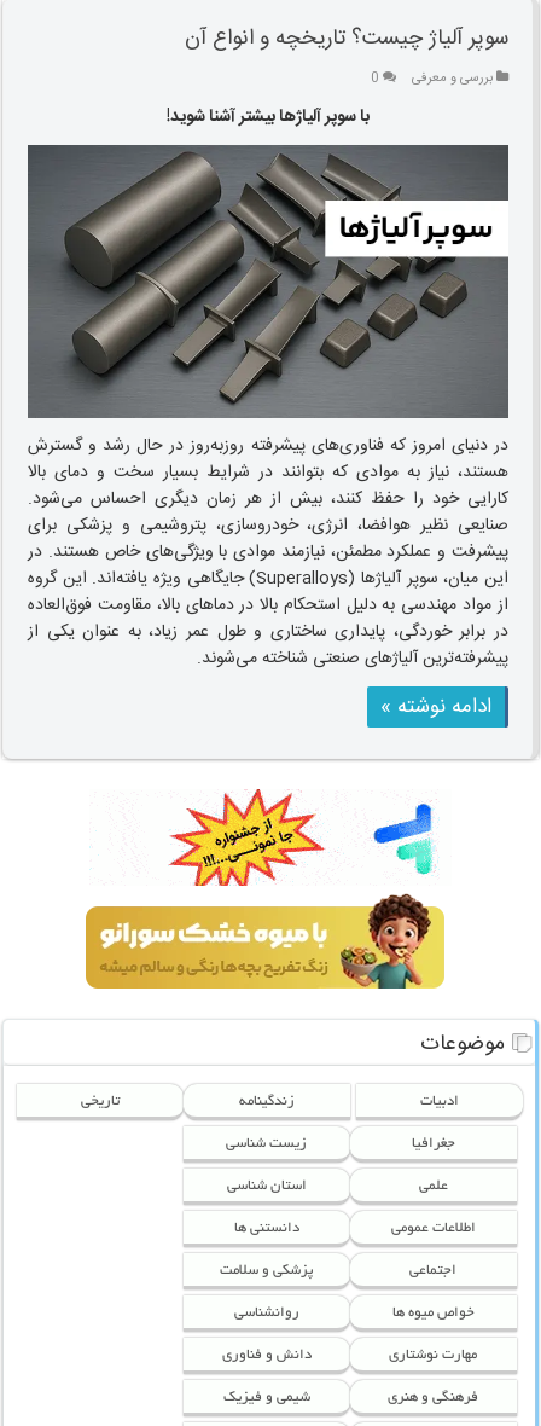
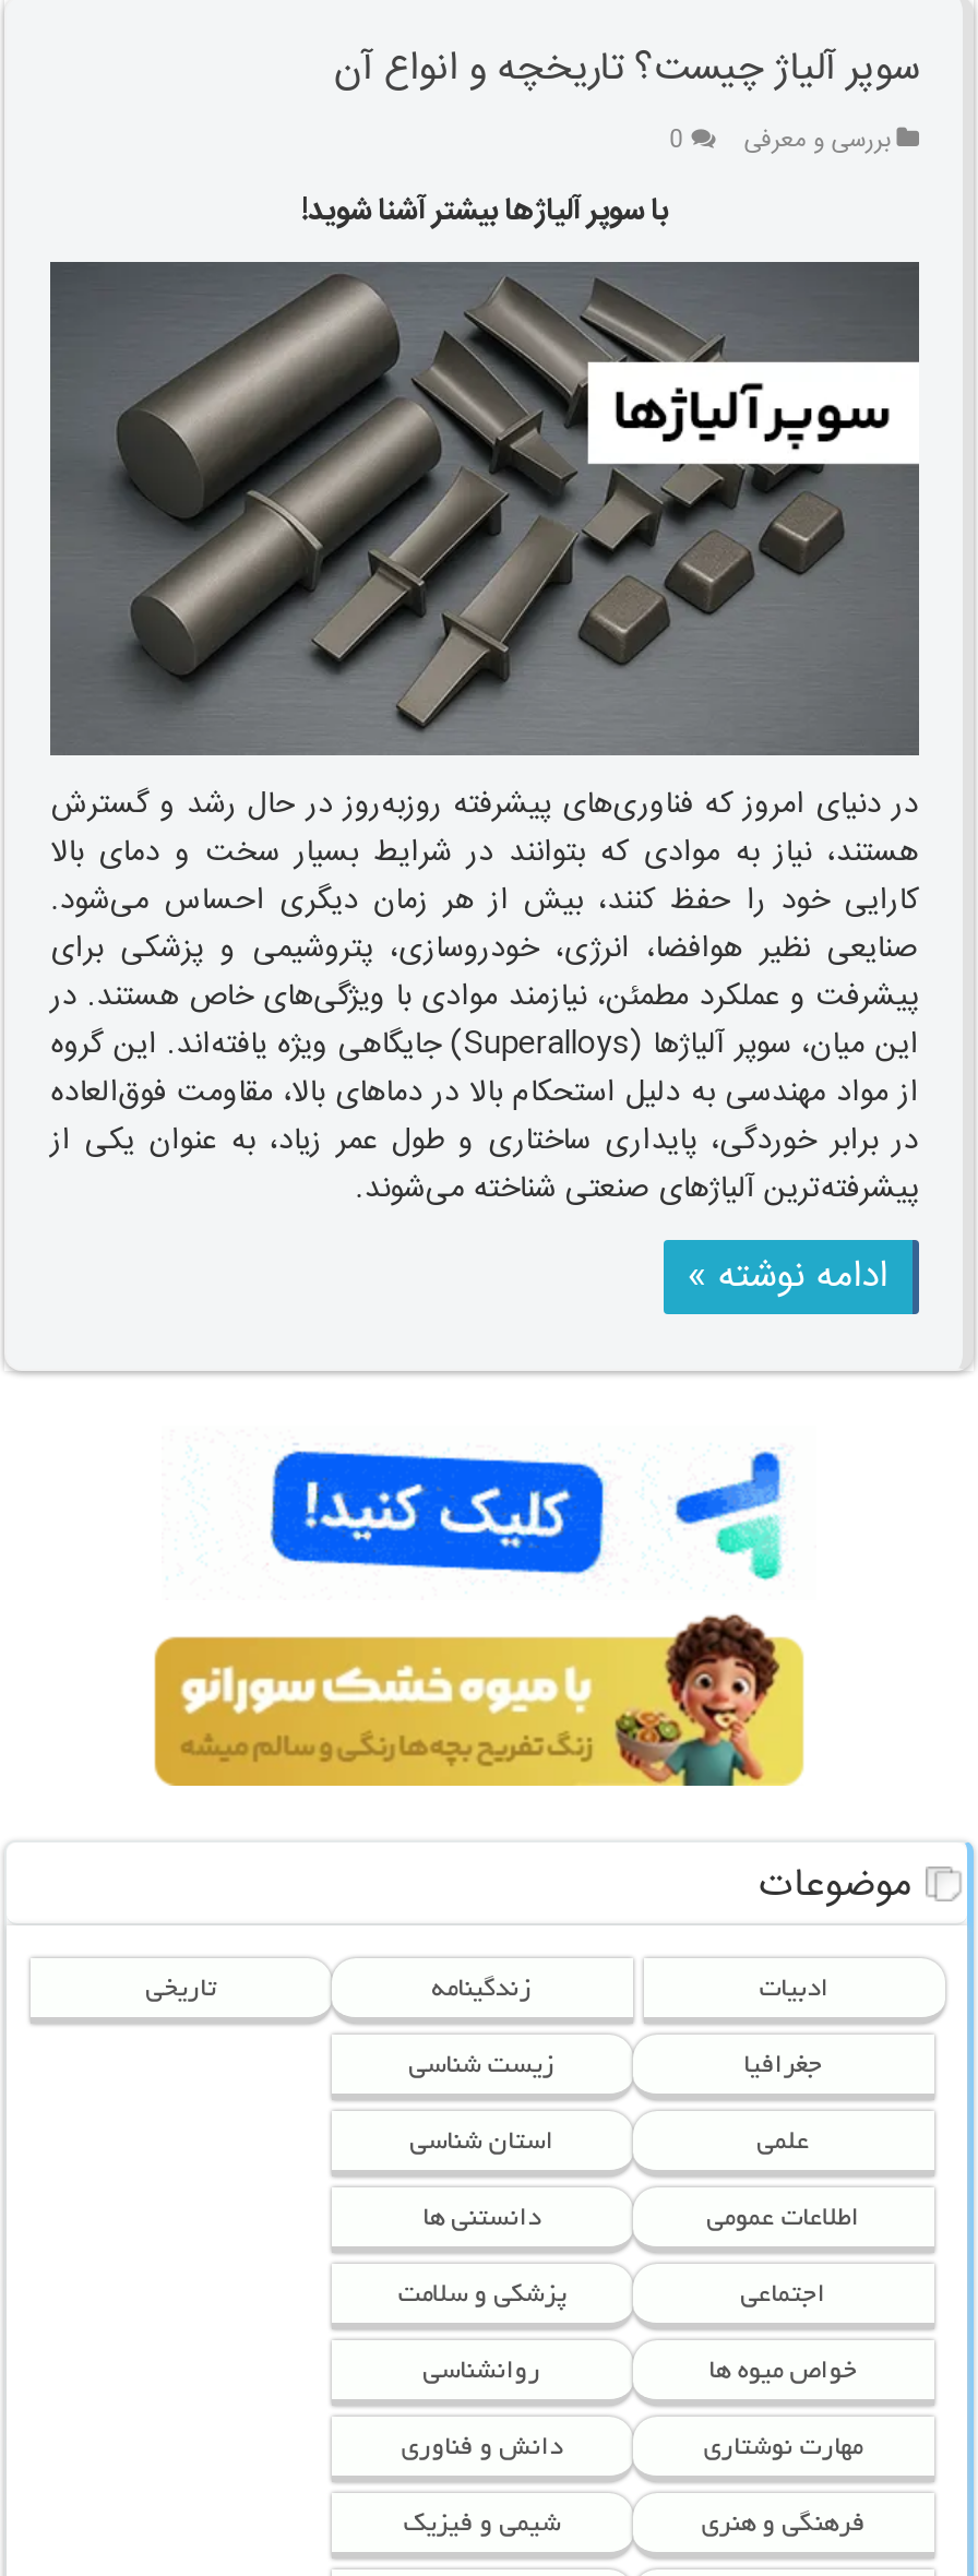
- [image]
+ [image]
